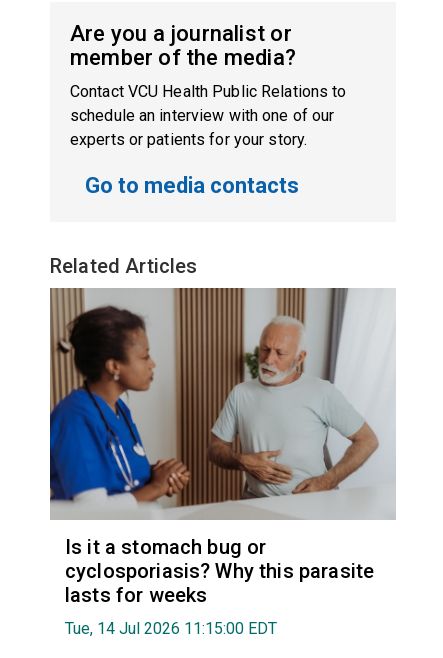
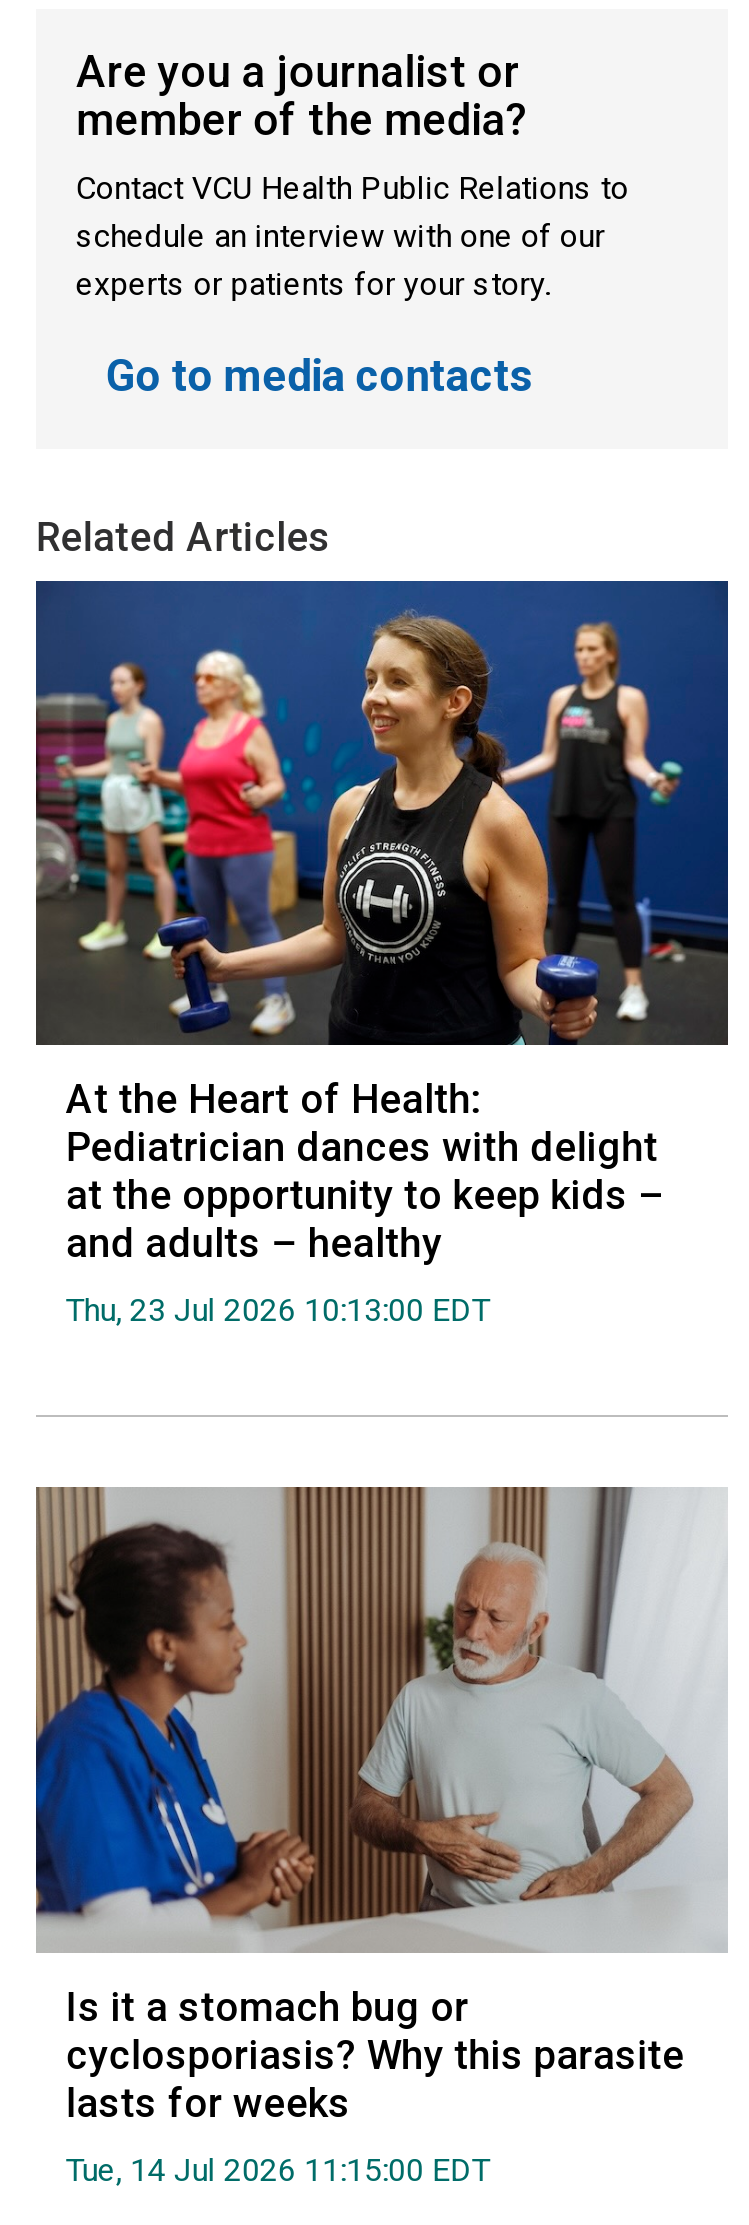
+ [image]
+ At the Heart of Health:
+ Pediatrician dances with delight
+ at the opportunity to keep kids –
+ and adults – healthy
+ Thu, 23 Jul 2026 10:13:00 EDT
